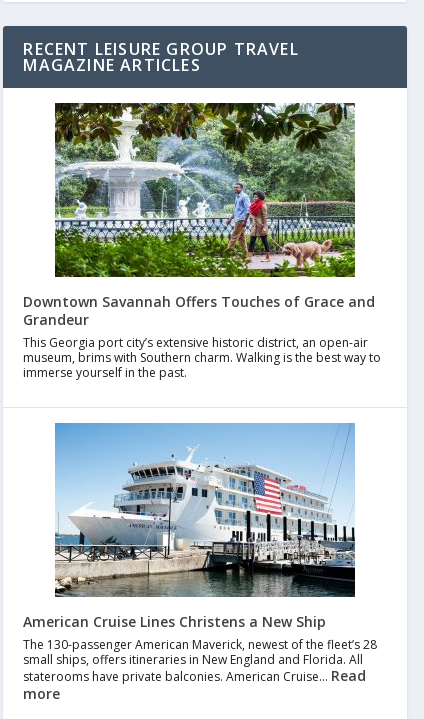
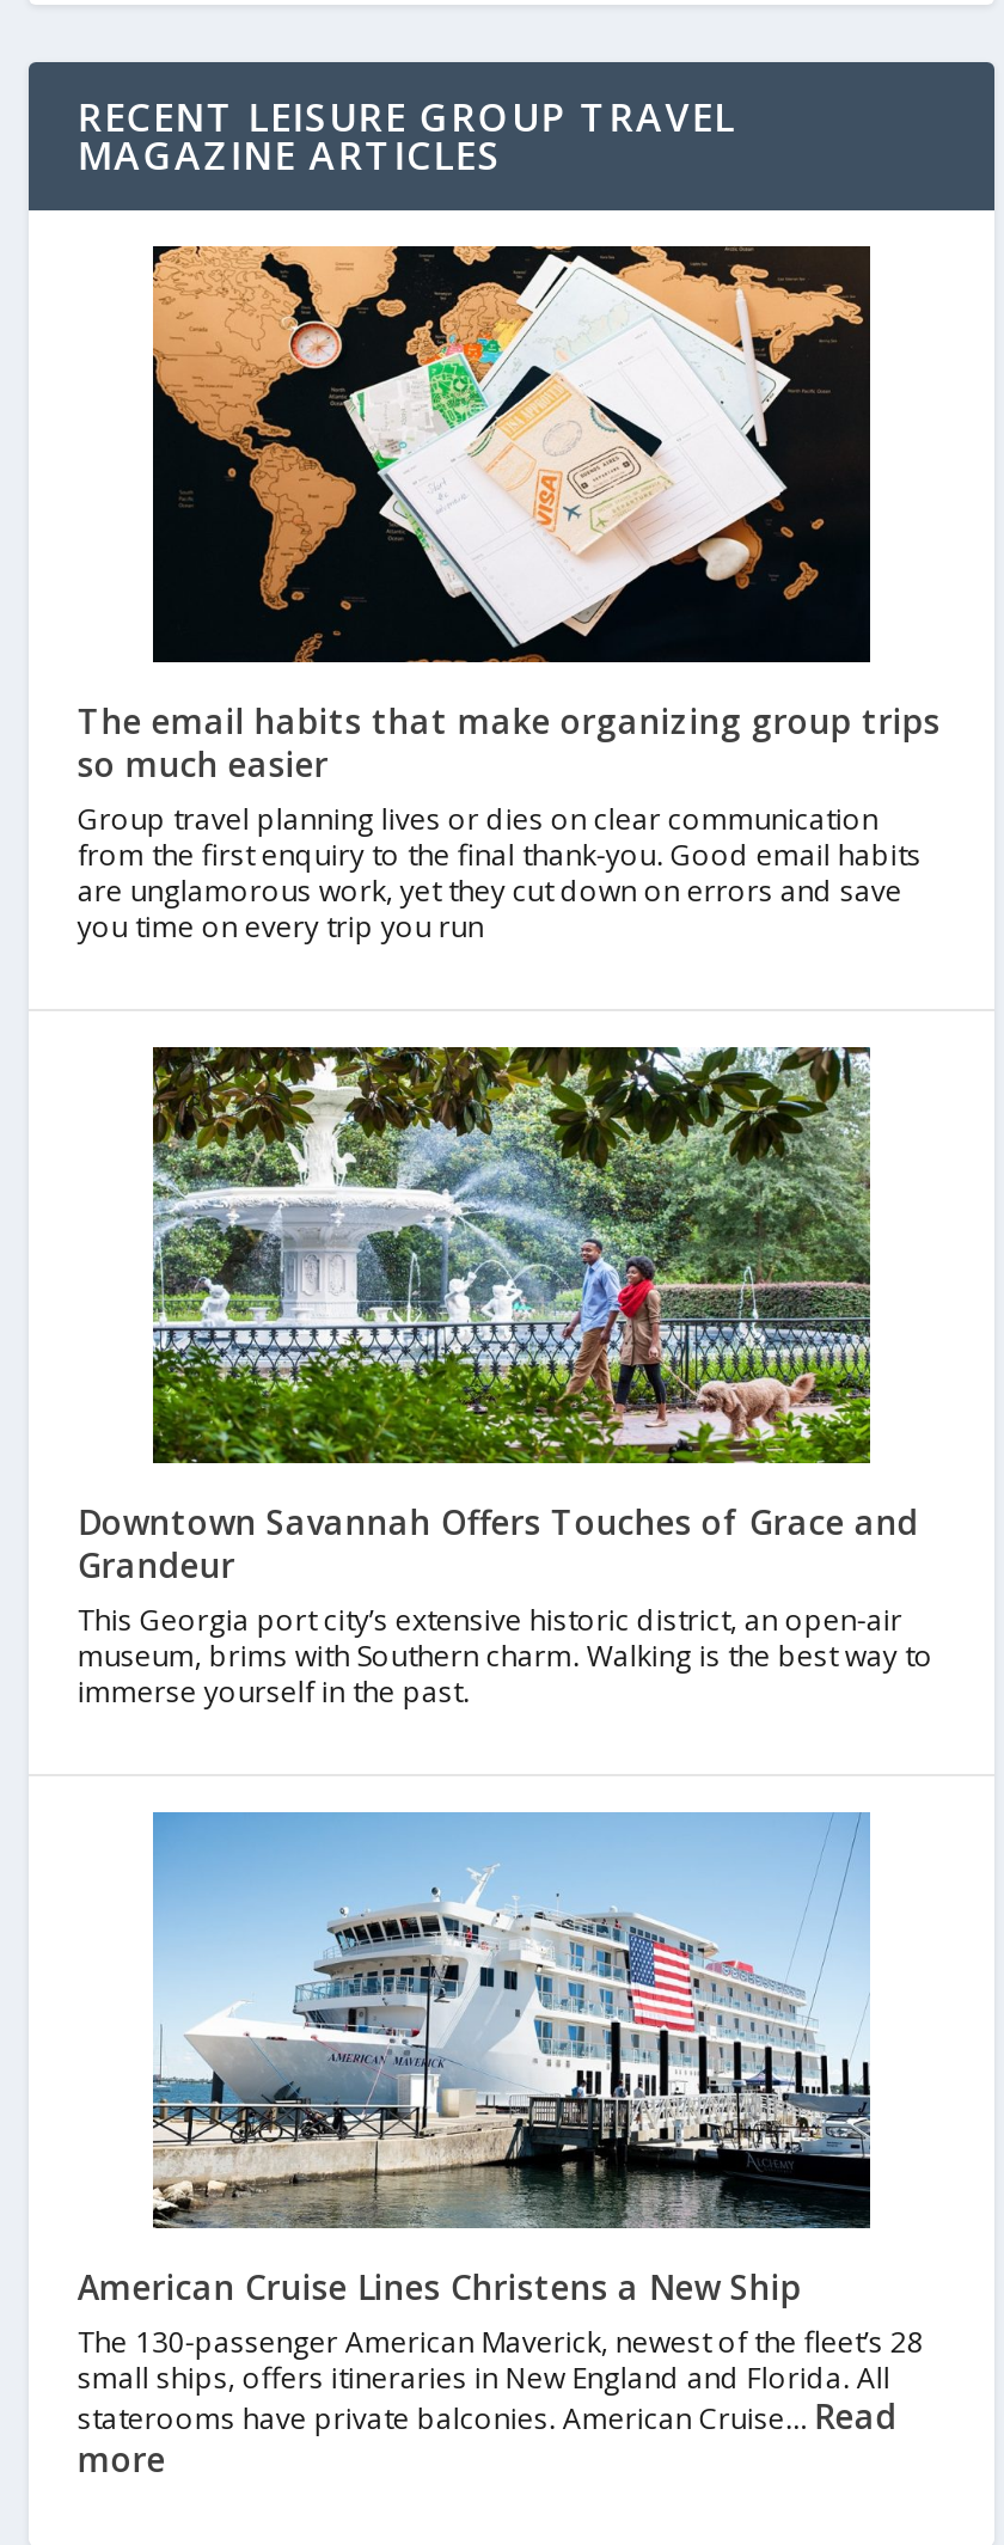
+ [image]
+ The email habits that make organizing group trips
+ so much easier
+ Group travel planning lives or dies on clear communication
+ from the first enquiry to the final thank-you. Good email habits
+ are unglamorous work, yet they cut down on errors and save
+ you time on every trip you run
